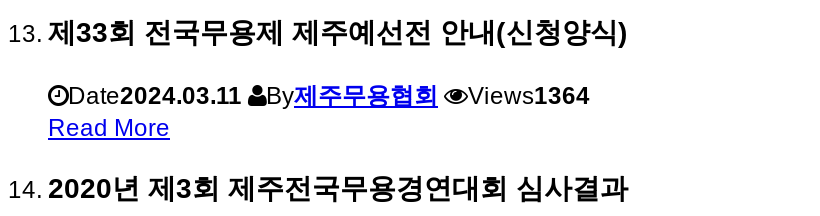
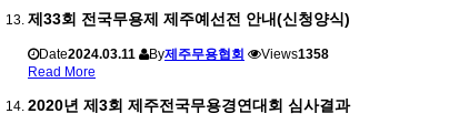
- Views1364
+ Views1358
